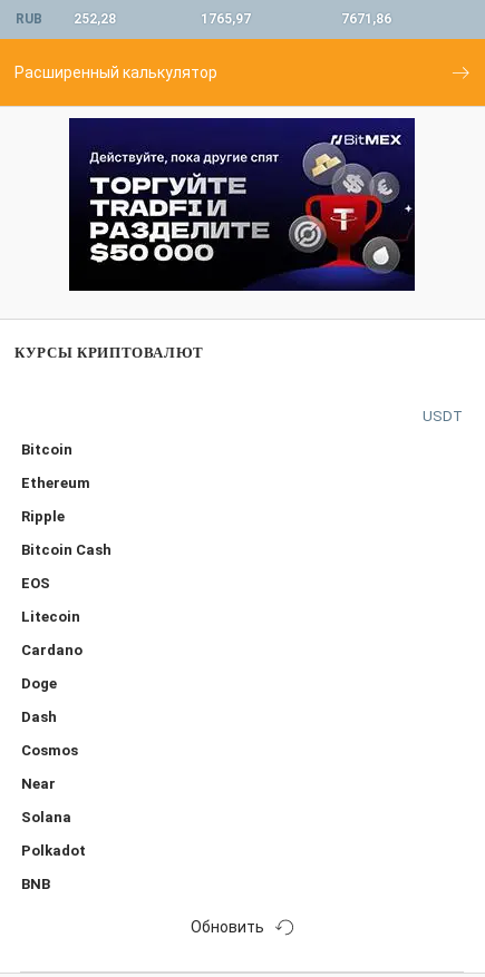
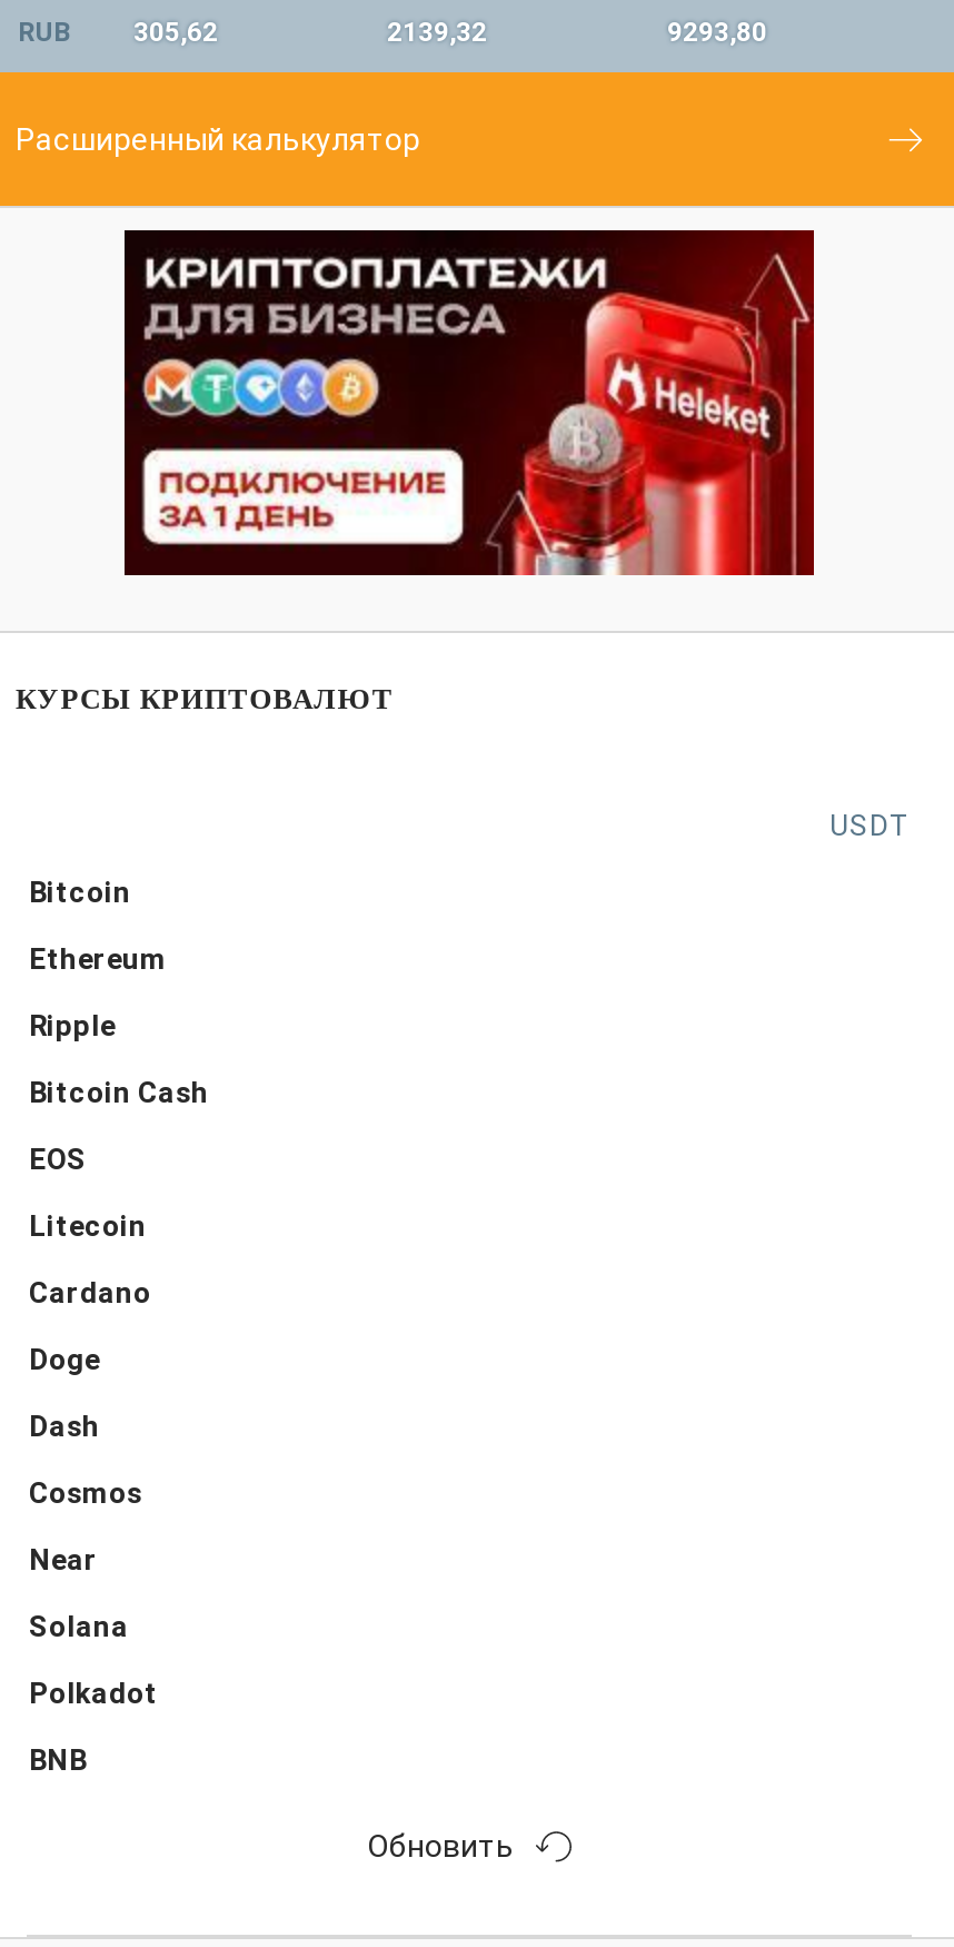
- RUB 252,28
+ RUB 305,62

- 1765,97
+ 2139,32

- 7671,86
+ 9293,80

- [image]
+ [image]
